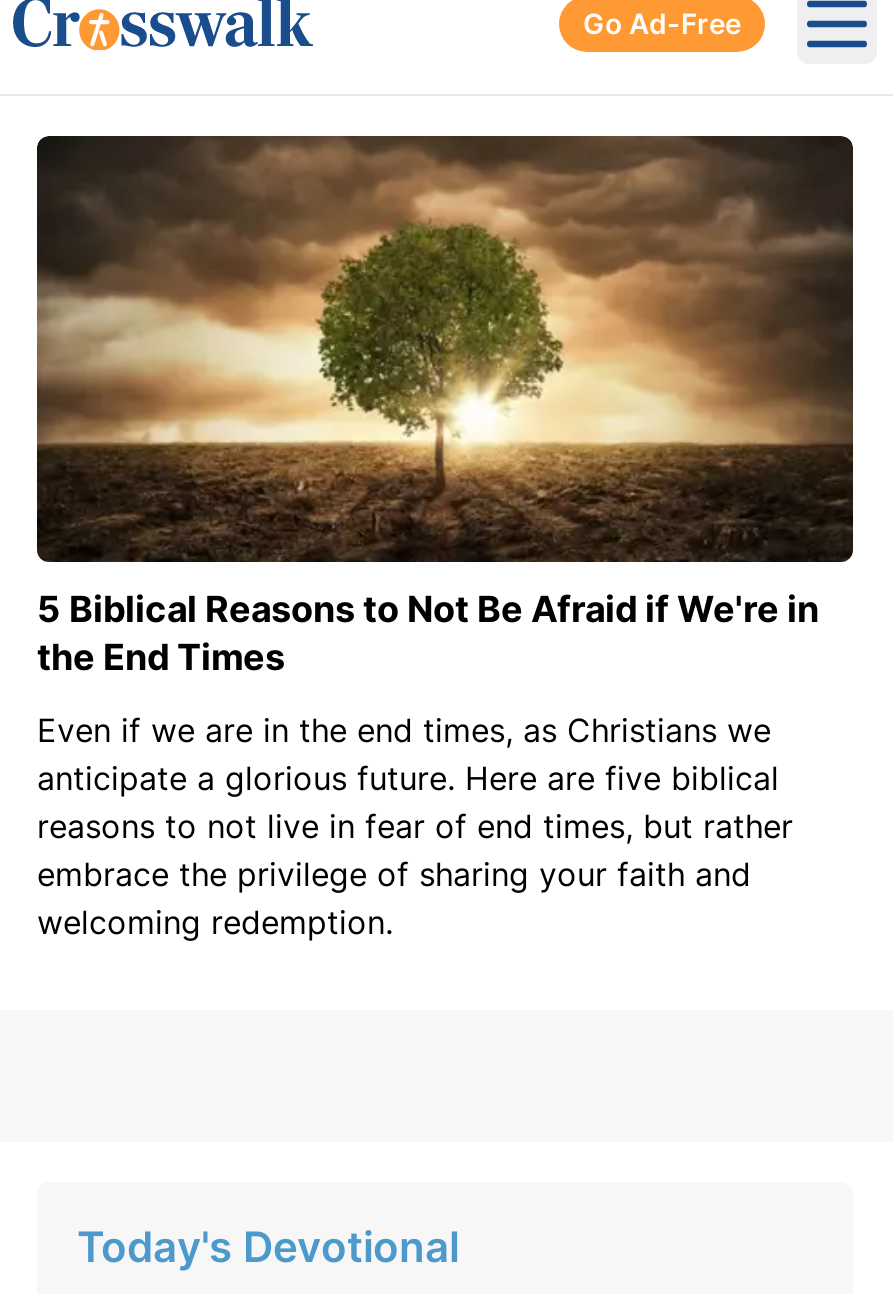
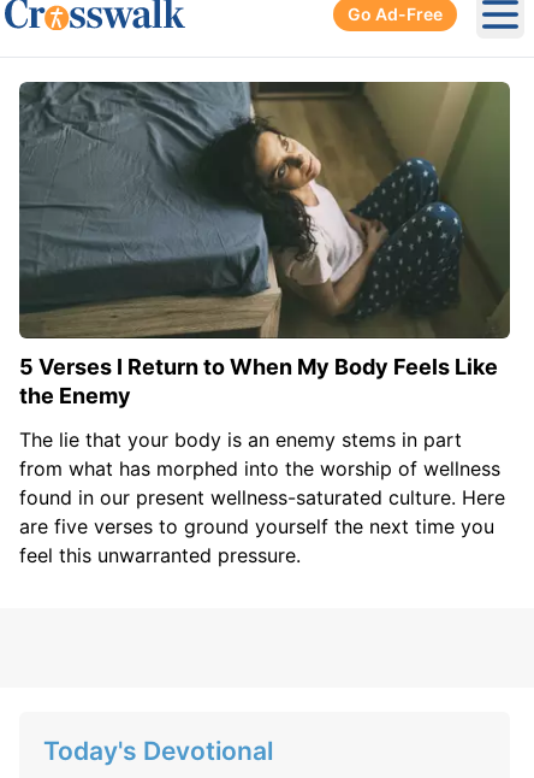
- [image]
- 5 Biblical Reasons to Not Be Afraid if We're in
- the End Times
+ [image]
+ 5 Verses I Return to When My Body Feels Like
+ the Enemy

- Even if we are in the end times, as Christians we
- anticipate a glorious future. Here are five biblical
- reasons to not live in fear of end times, but rather
- embrace the privilege of sharing your faith and
- welcoming redemption.
+ The lie that your body is an enemy stems in part
+ from what has morphed into the worship of wellness
+ found in our present wellness-saturated culture. Here
+ are five verses to ground yourself the next time you
+ feel this unwarranted pressure.
